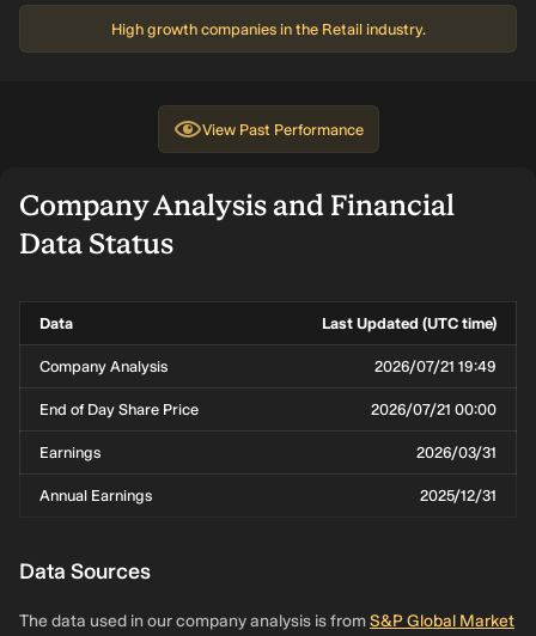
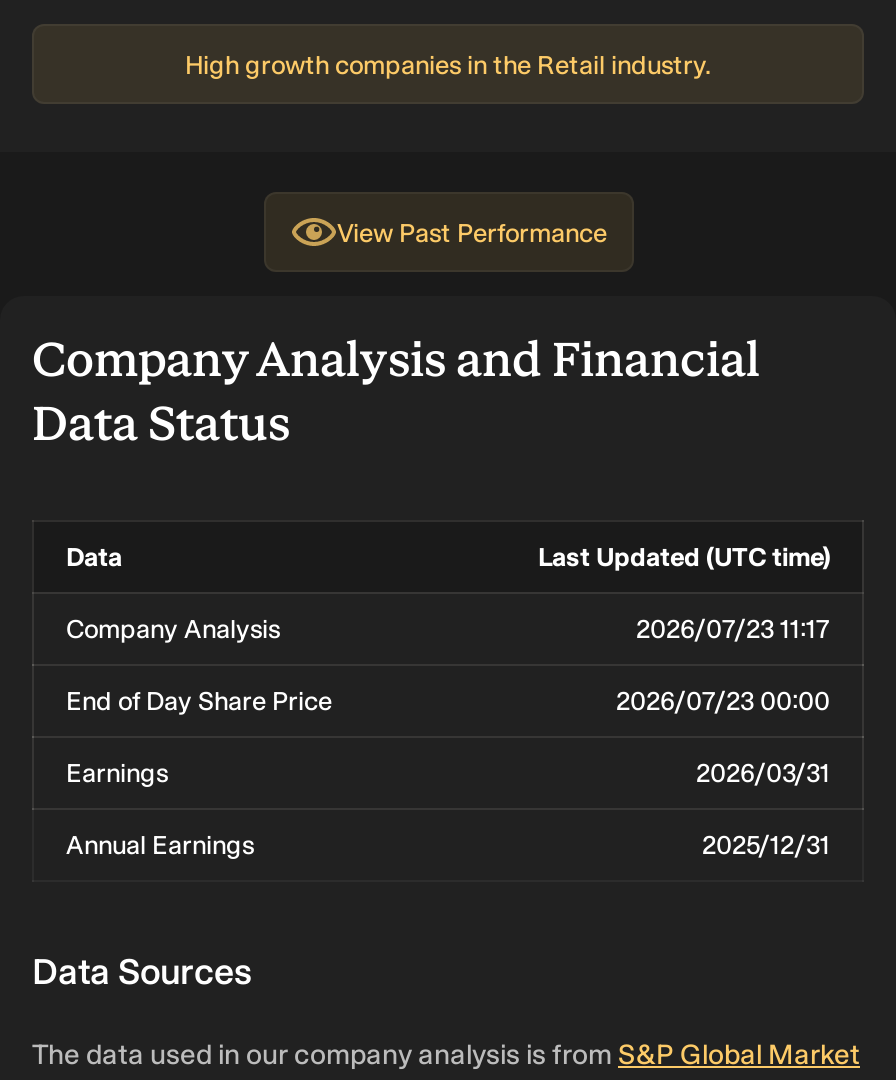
- 2026/07/21 19:49
+ 2026/07/23 11:17

- 2026/07/21 00:00
+ 2026/07/23 00:00
